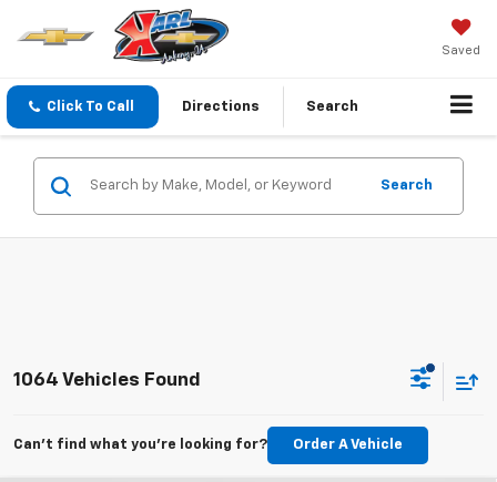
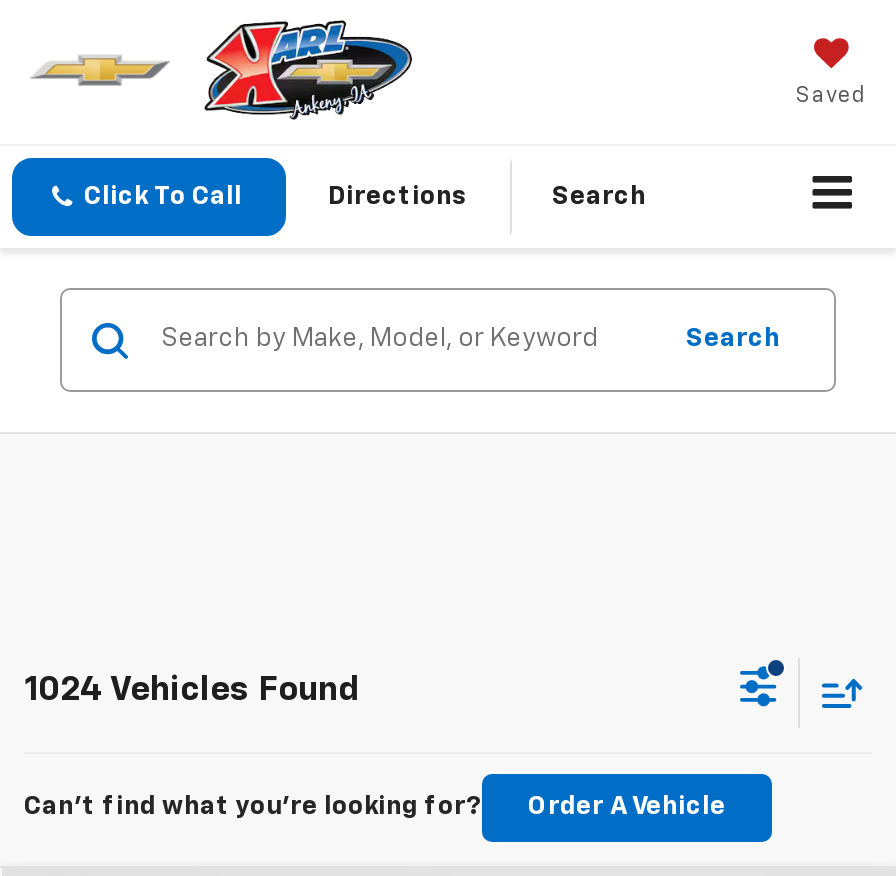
- 1064 Vehicles Found
+ 1024 Vehicles Found
